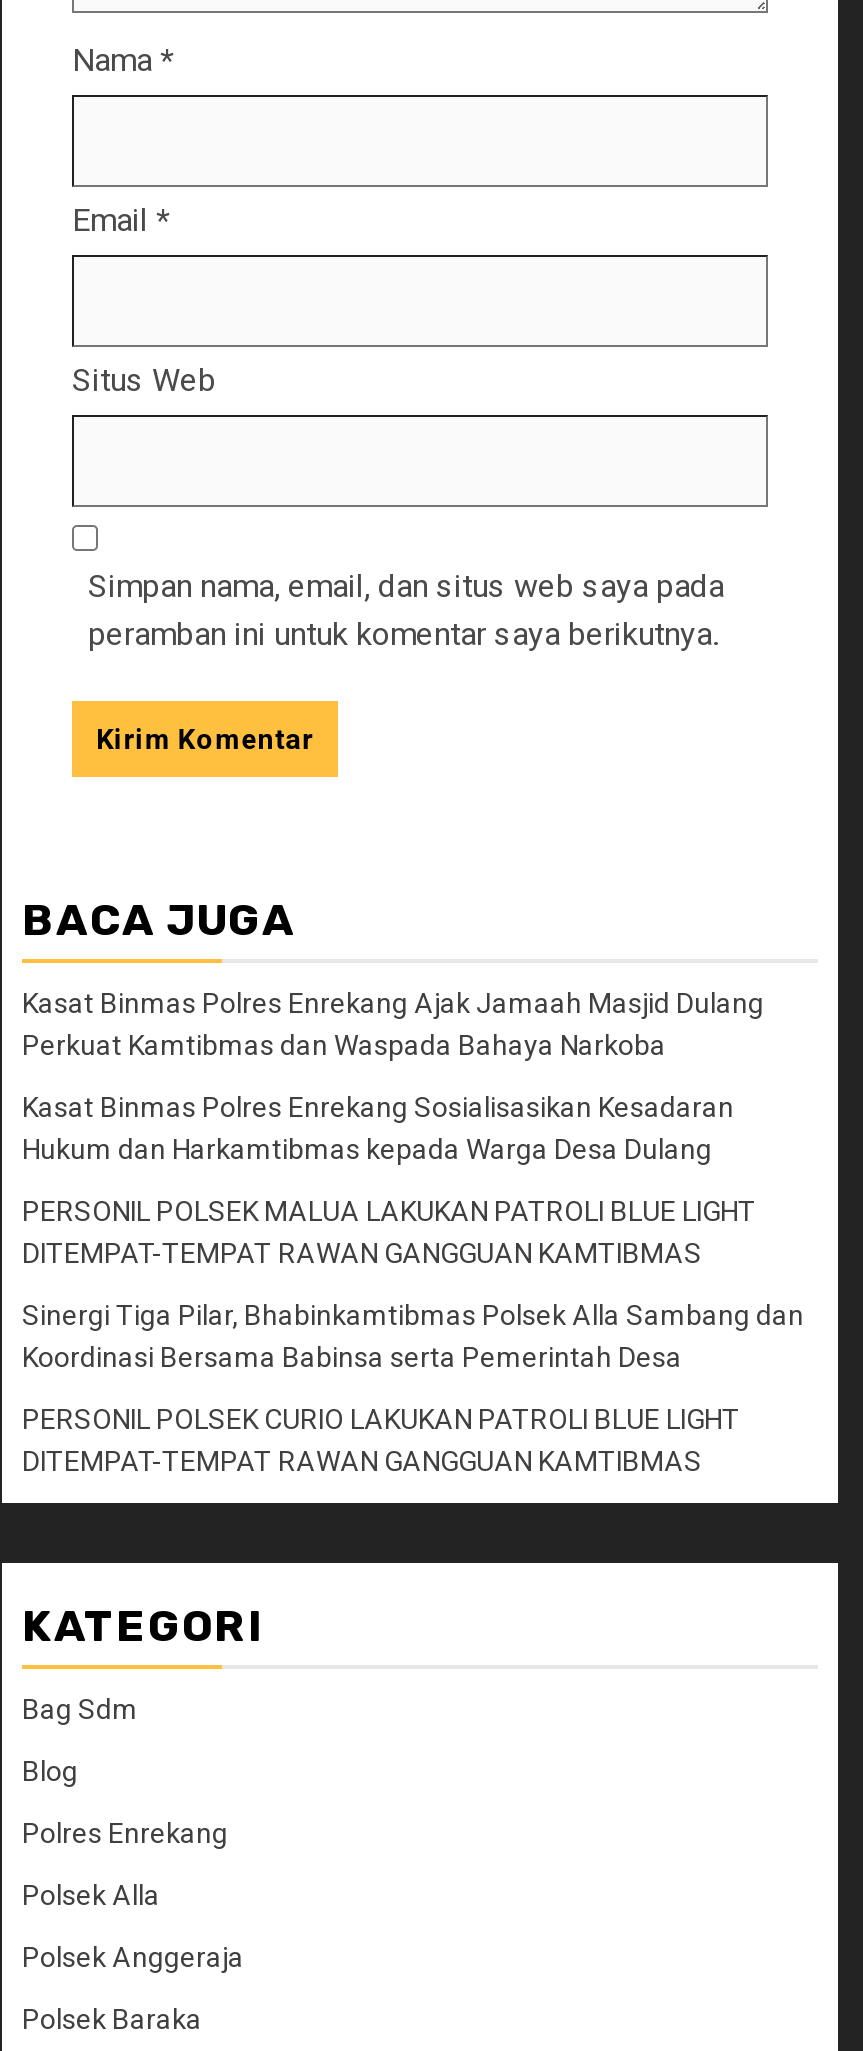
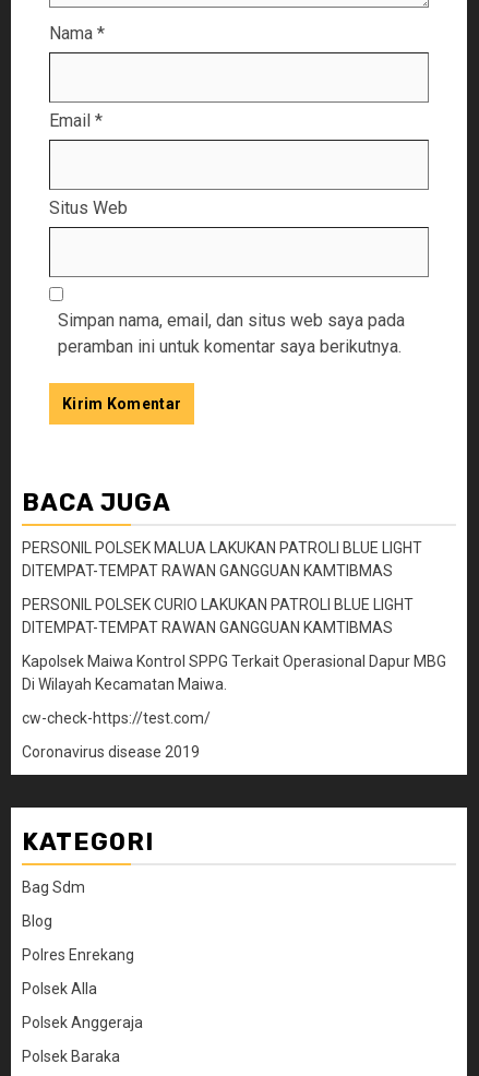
- Kasat Binmas Polres Enrekang Ajak Jamaah Masjid Dulang
- Perkuat Kamtibmas dan Waspada Bahaya Narkoba
- Kasat Binmas Polres Enrekang Sosialisasikan Kesadaran
- Hukum dan Harkamtibmas kepada Warga Desa Dulang

moved up: PERSONIL POLSEK MALUA LAKUKAN PATROLI BLUE LIGHT | DITEMPAT-TEMPAT RAWAN GANGGUAN KAMTIBMAS

- Sinergi Tiga Pilar, Bhabinkamtibmas Polsek Alla Sambang dan
- Koordinasi Bersama Babinsa serta Pemerintah Desa

moved up: PERSONIL POLSEK CURIO LAKUKAN PATROLI BLUE LIGHT | DITEMPAT-TEMPAT RAWAN GANGGUAN KAMTIBMAS

+ Kapolsek Maiwa Kontrol SPPG Terkait Operasional Dapur MBG
+ Di Wilayah Kecamatan Maiwa.
+ cw-check-https://test.com/
+ Coronavirus disease 2019
